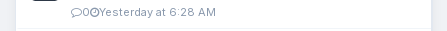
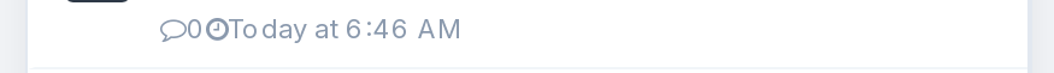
- Yesterday at 6:28 AM
+ Today at 6:46 AM
